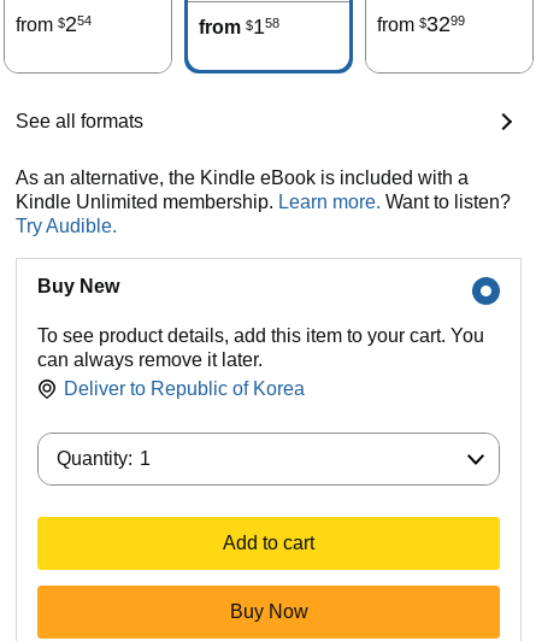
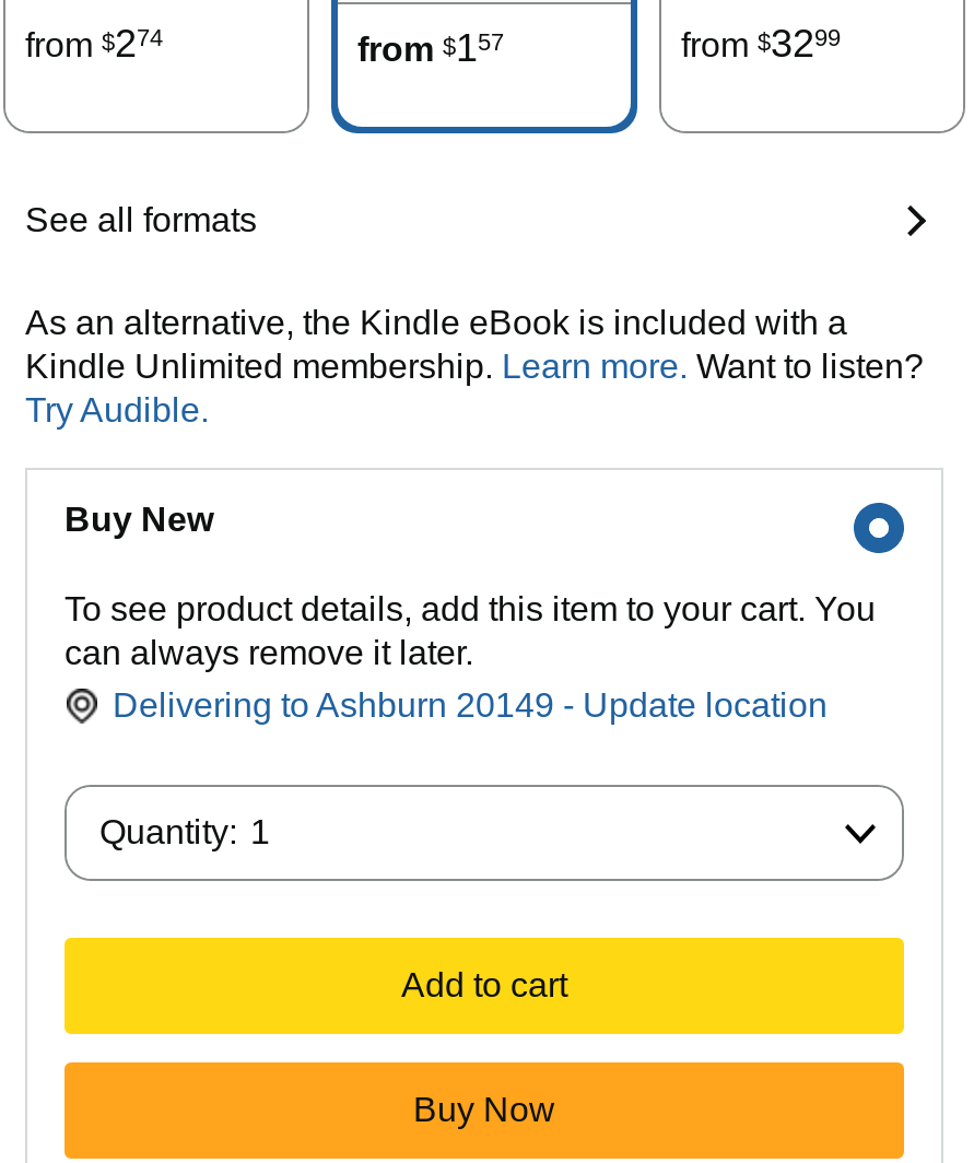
- from $254
+ from $274

- from $158
+ from $157

- Deliver to Republic of Korea
+ Delivering to Ashburn 20149 - Update location
